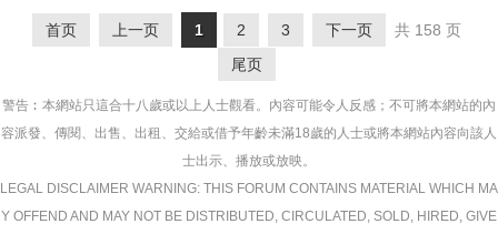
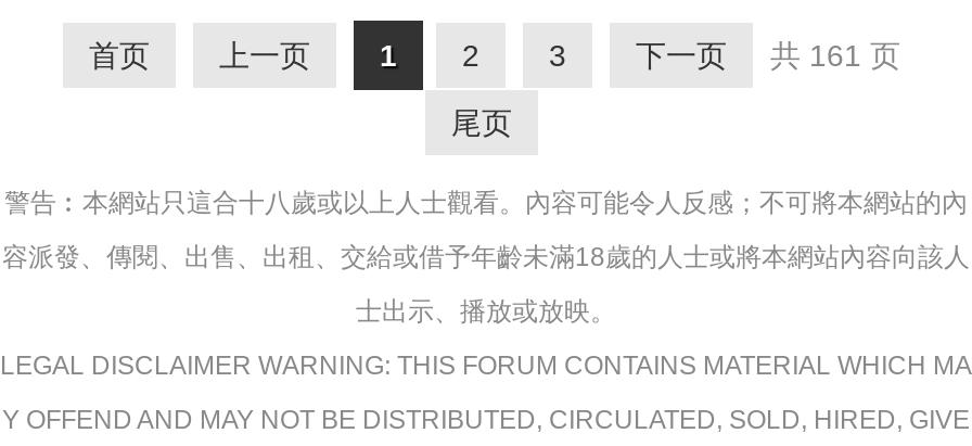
- 首页 上一页 1 2 3 下一页 共 158 页
+ 首页 上一页 1 2 3 下一页 共 161 页
